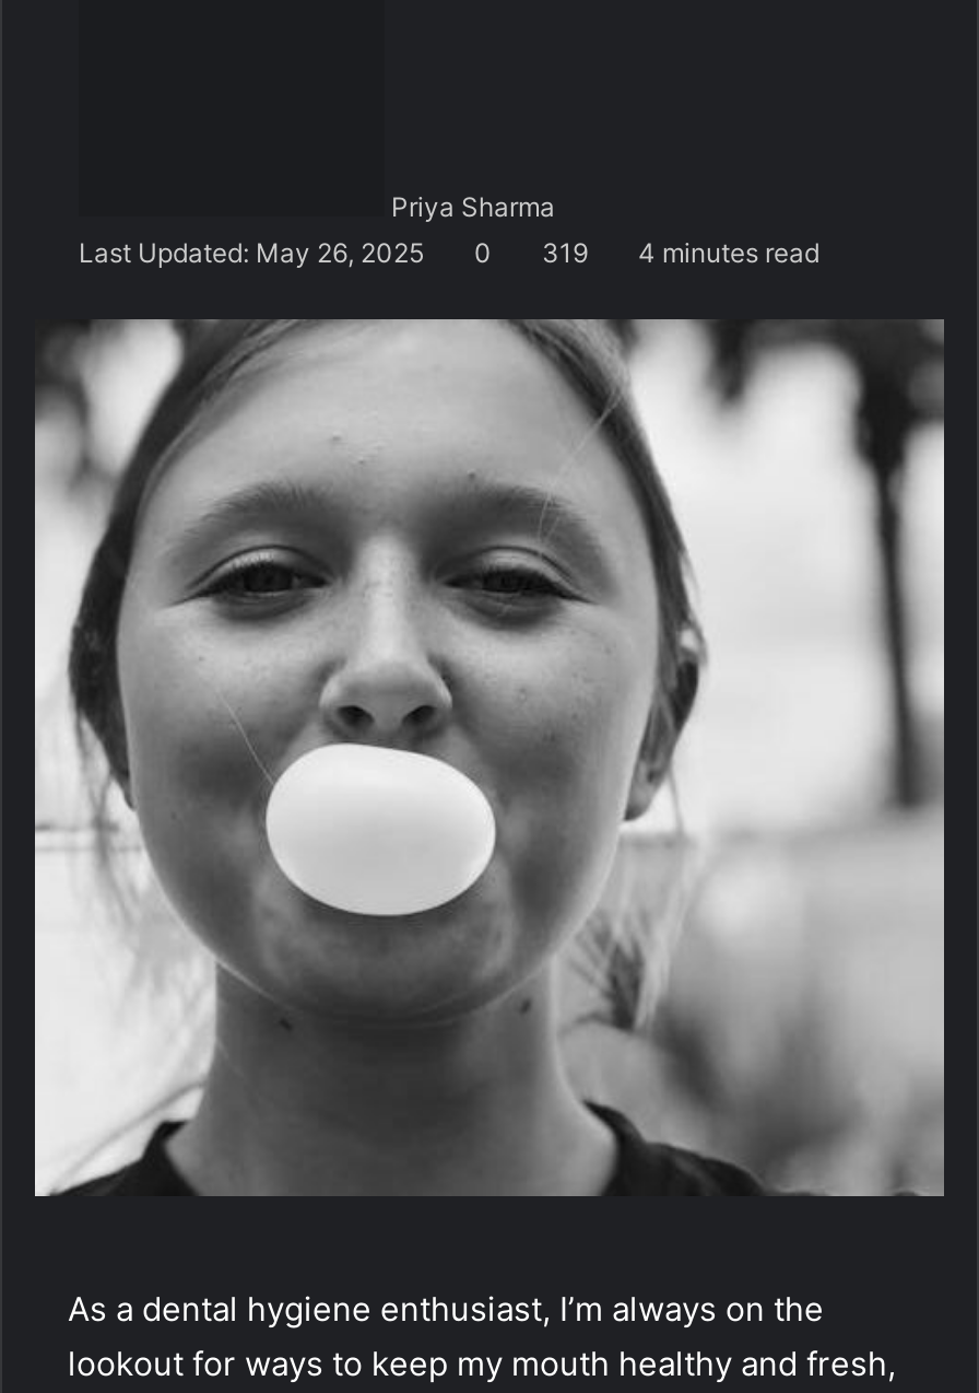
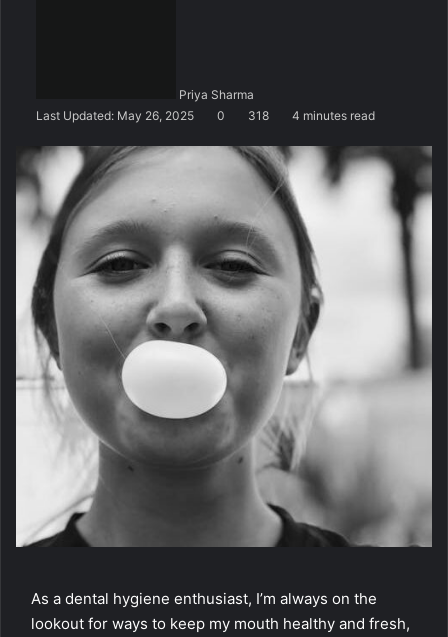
- 319
+ 318
